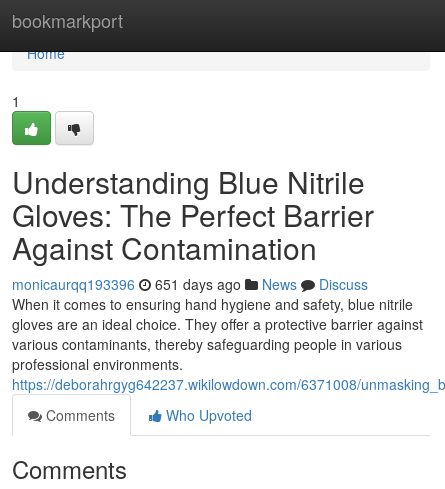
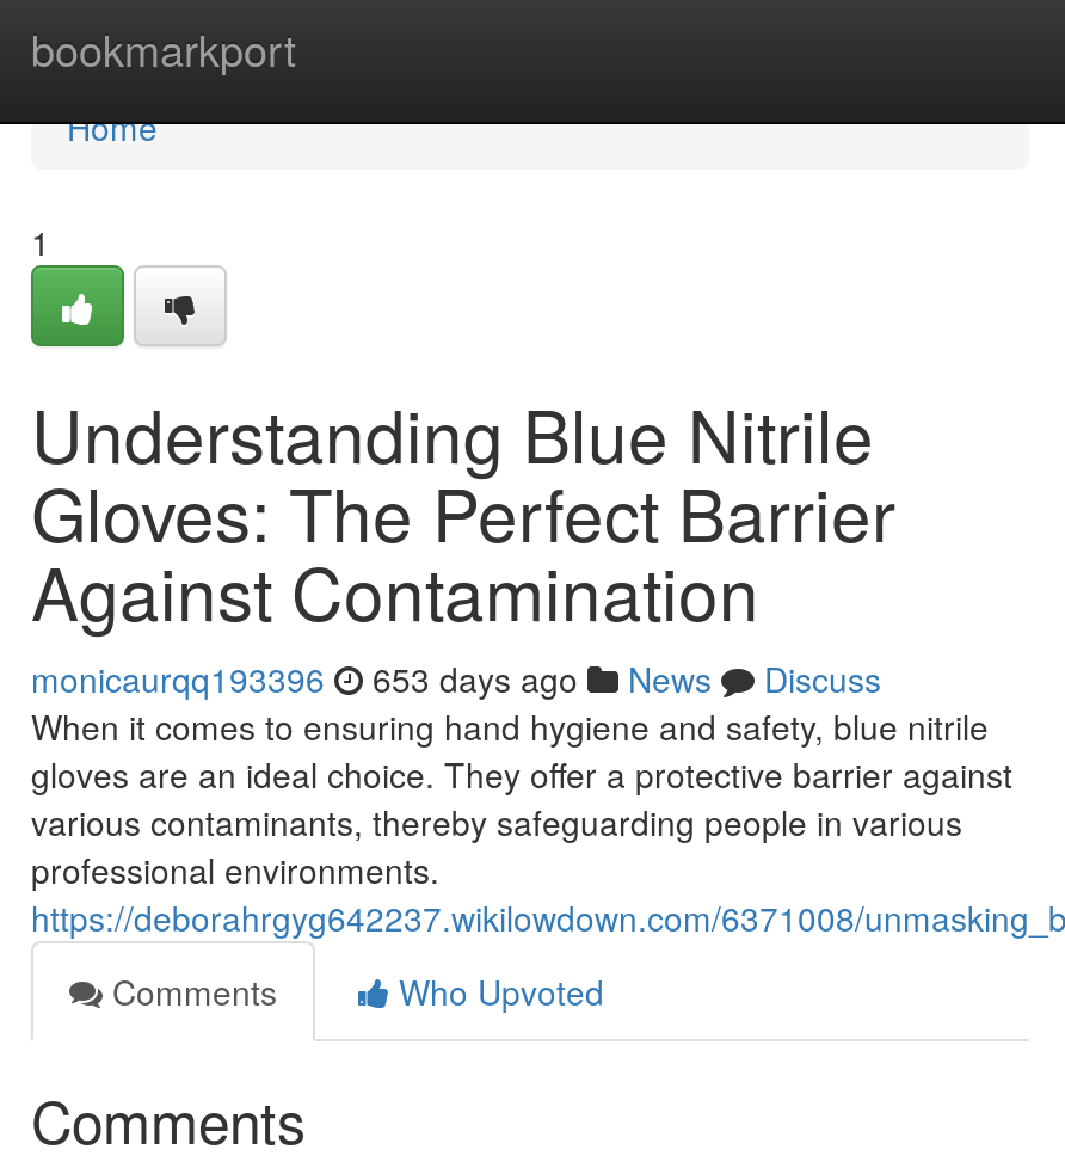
- monicaurqq193396 651 days ago News Discuss
+ monicaurqq193396 653 days ago News Discuss
